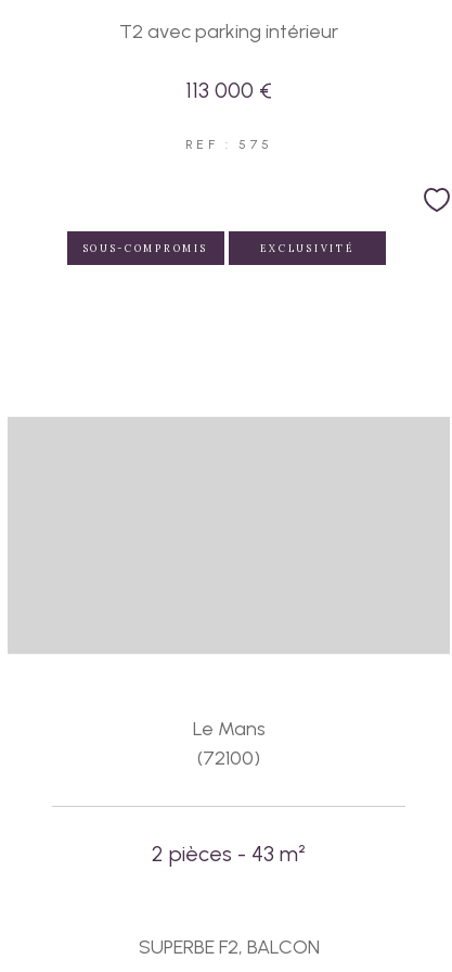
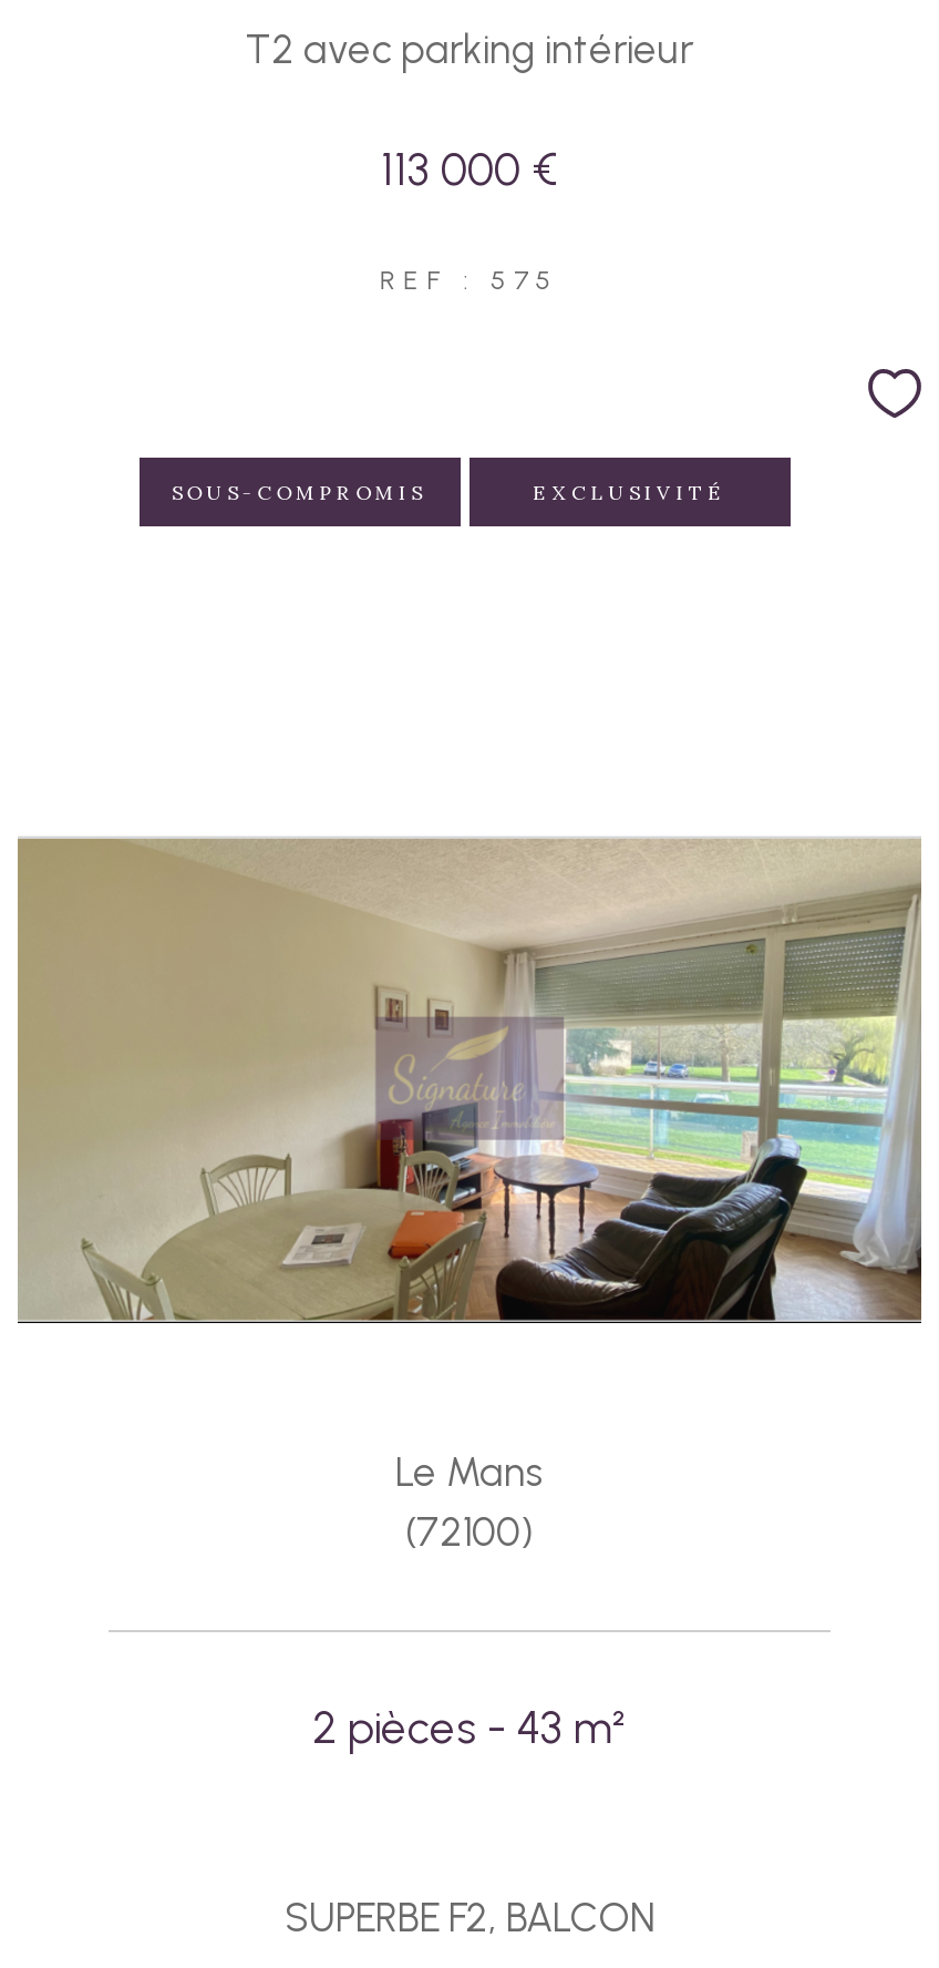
+ [image]
